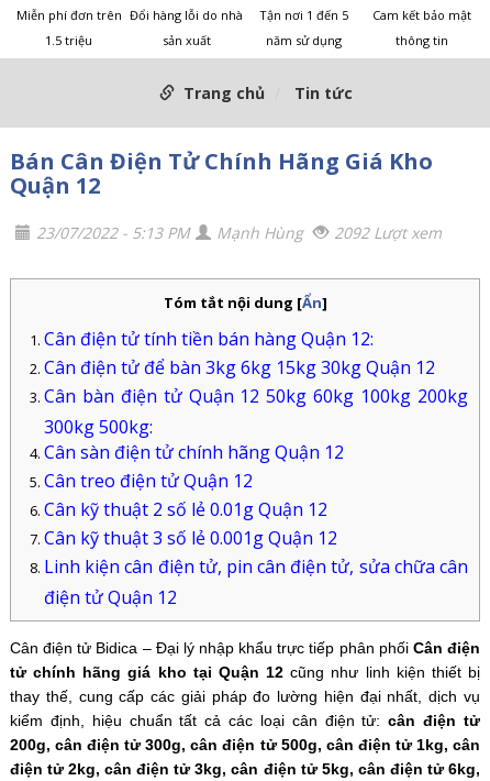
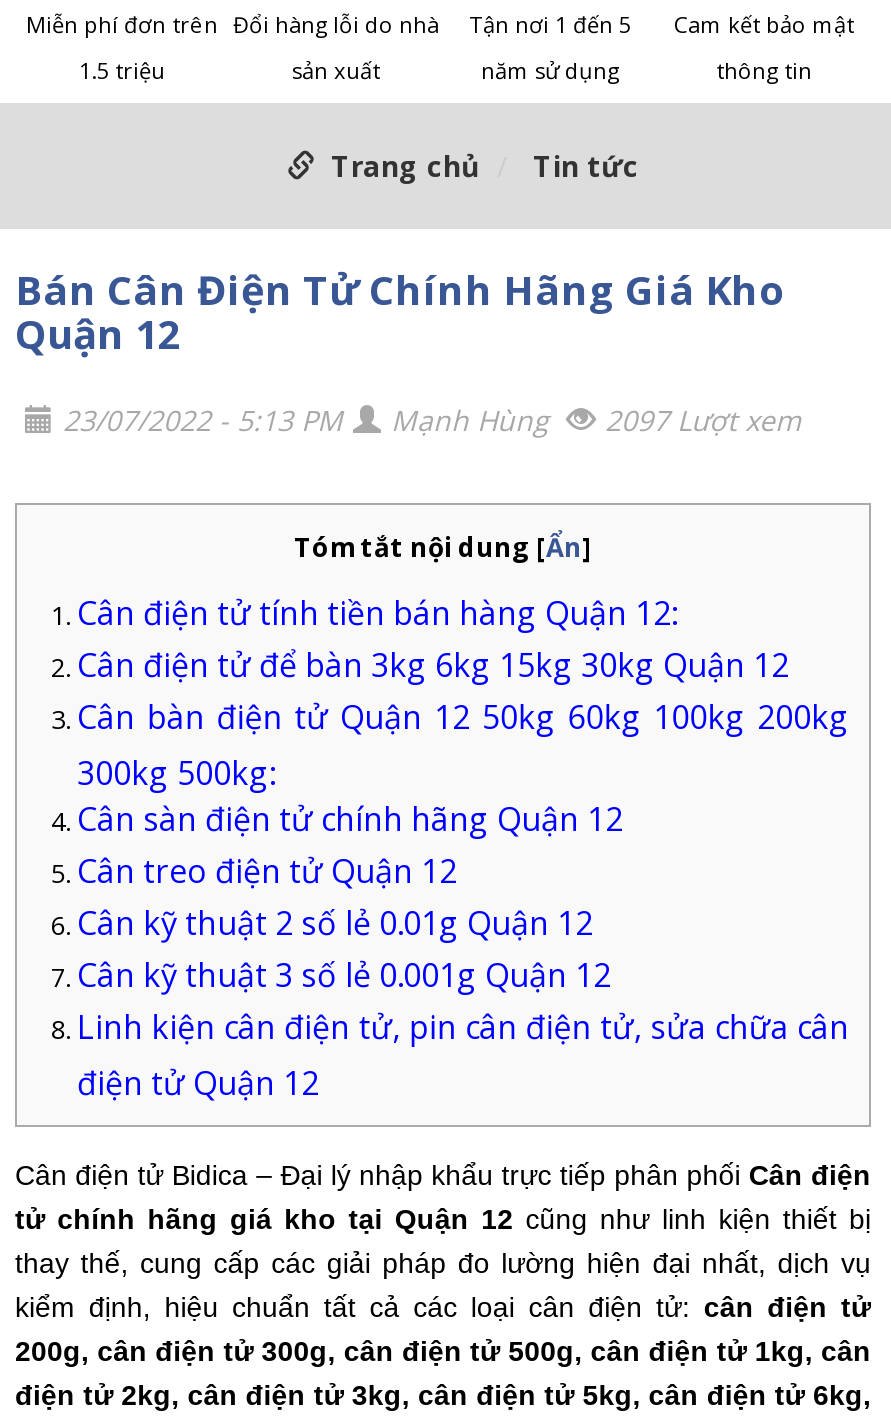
- 23/07/2022 - 5:13 PM Mạnh Hùng 2092 Lượt xem
+ 23/07/2022 - 5:13 PM Mạnh Hùng 2097 Lượt xem
